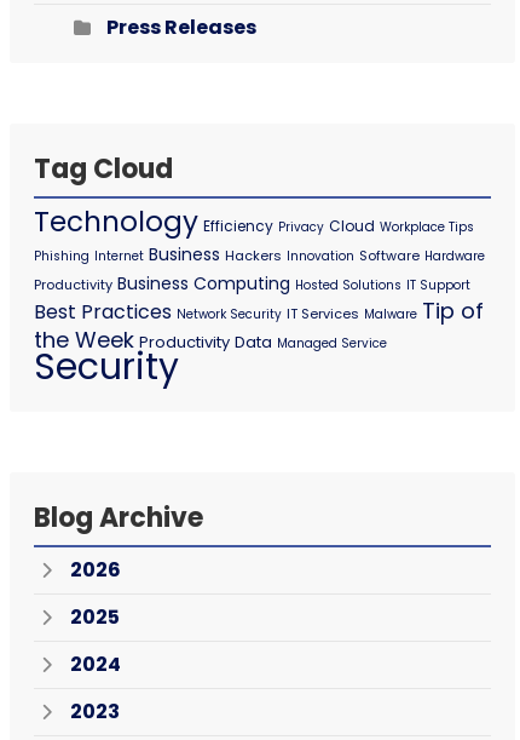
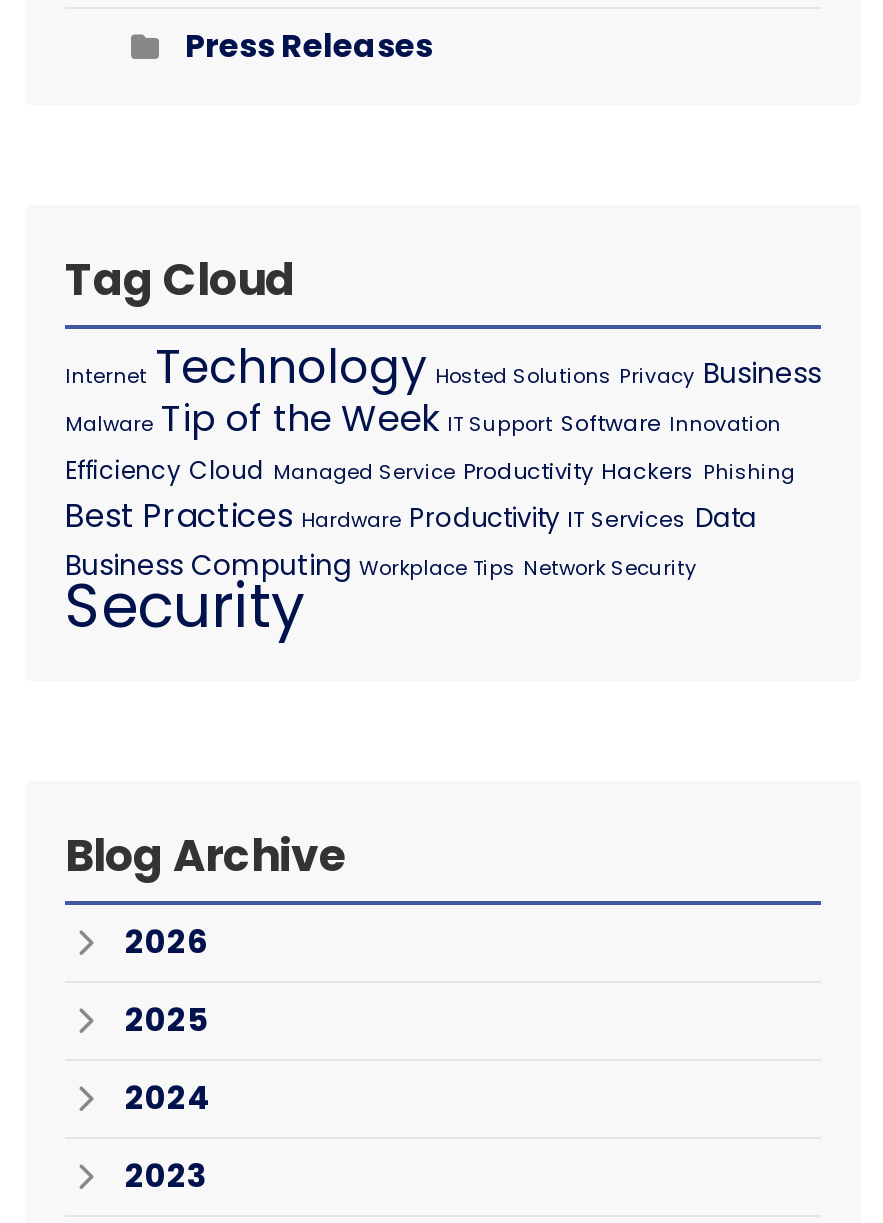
- Technology Efficiency Privacy Cloud Workplace Tips
- Phishing Internet Business Hackers Innovation Software Hardware
- Productivity Business Computing Hosted Solutions IT Support
- Best Practices Network Security IT Services Malware Tip of
- the Week Productivity Data Managed Service
+ Internet Technology Hosted Solutions Privacy Business
+ Malware Tip of the Week IT Support Software Innovation
+ Efficiency Cloud Managed Service Productivity Hackers Phishing
+ Best Practices Hardware Productivity IT Services Data
+ Business Computing Workplace Tips Network Security
